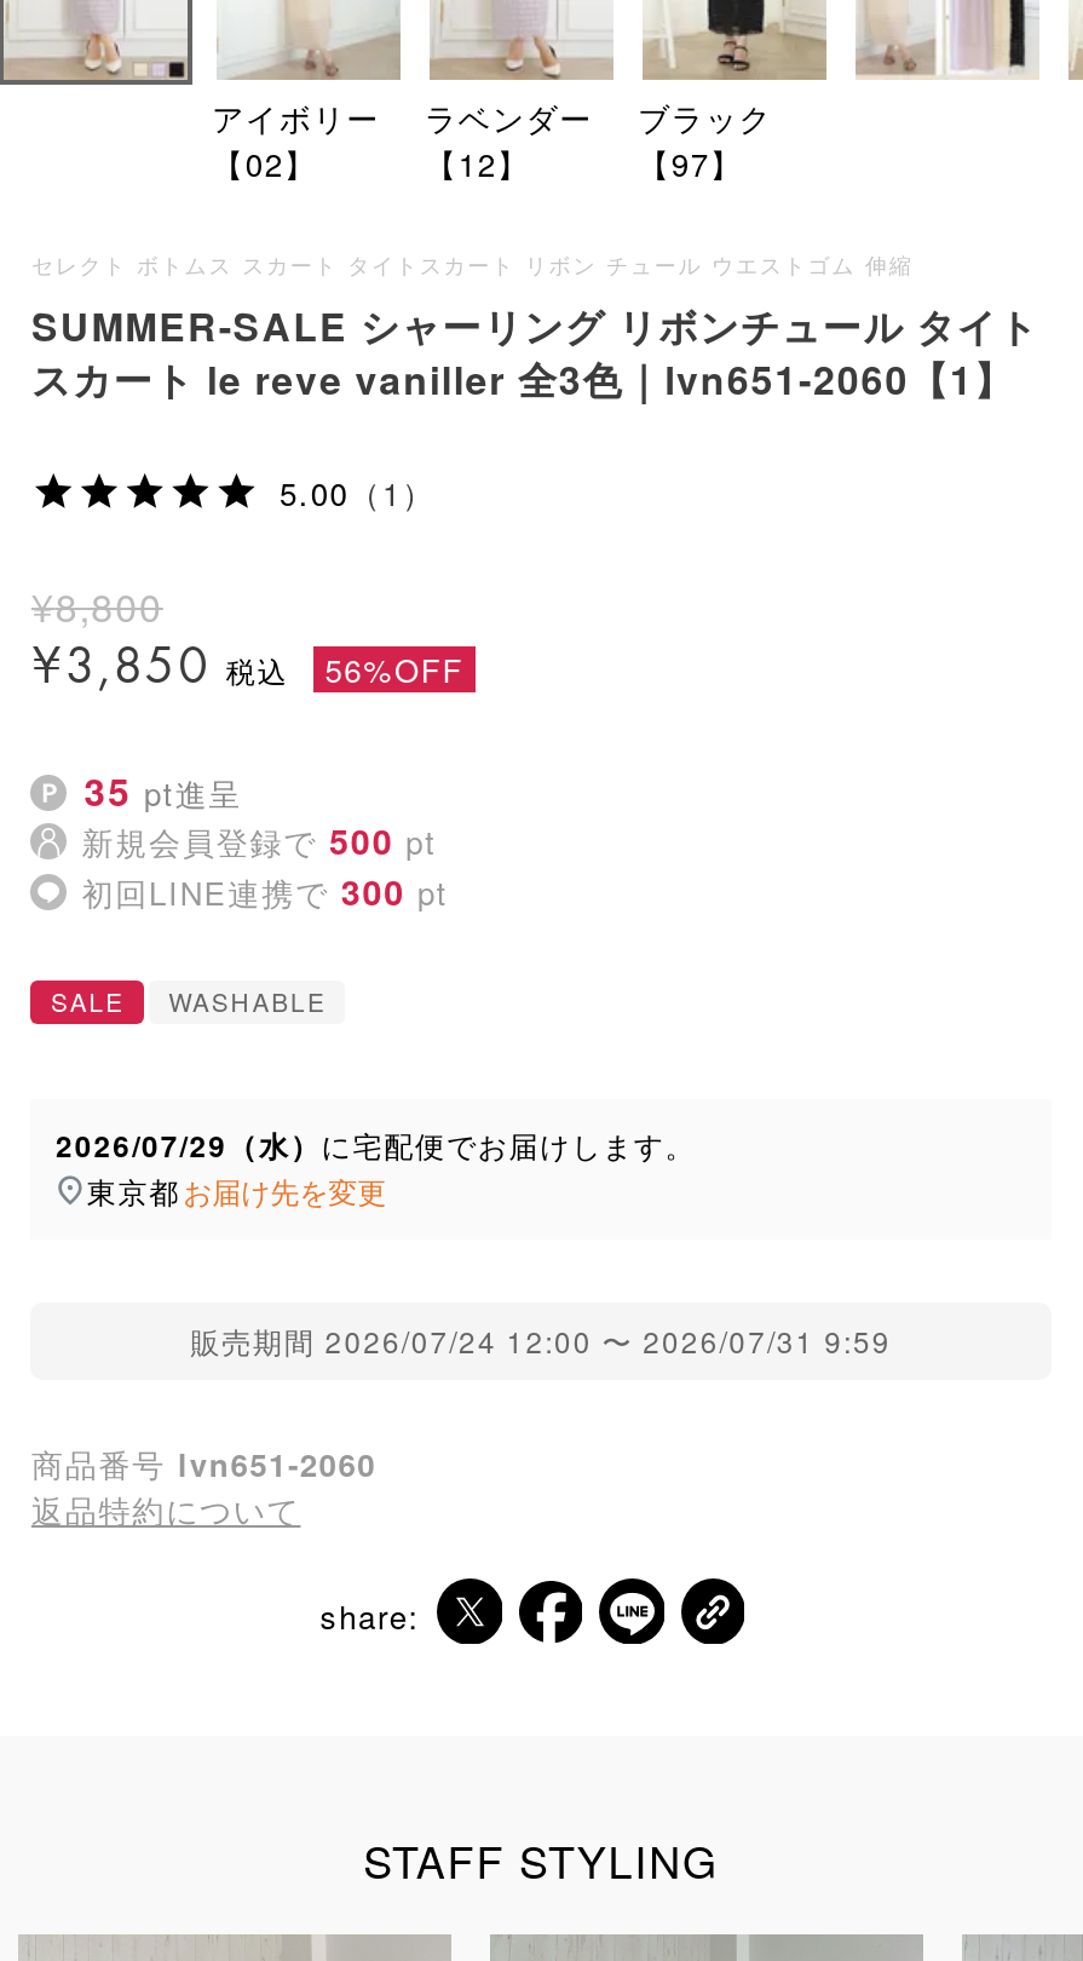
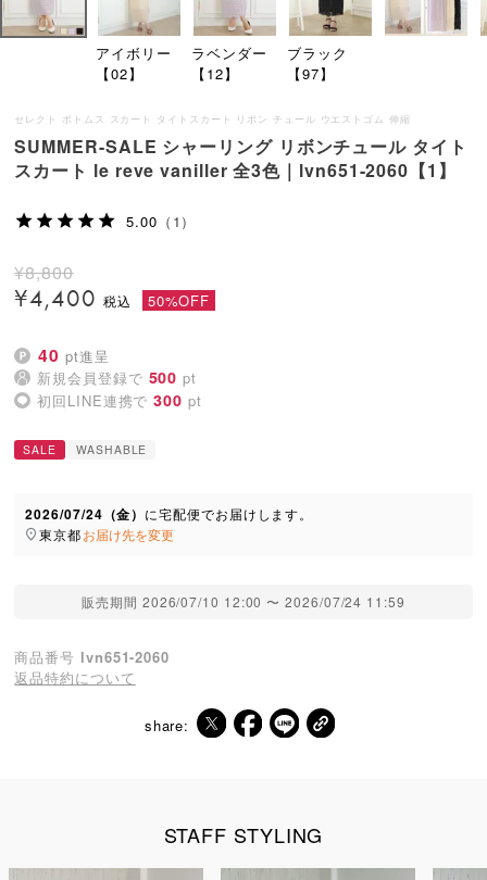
- ¥3,850
- 56%OFF
+ ¥4,400
+ 50%OFF

- 35 pt進呈
+ 40 pt進呈

- 2026/07/29（水）に宅配便でお届けします。
+ 2026/07/24（金）に宅配便でお届けします。

- 販売期間 2026/07/24 12:00〜 2026/07/31 9:59
+ 販売期間 2026/07/10 12:00〜 2026/07/24 11:59
